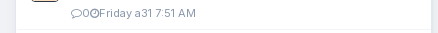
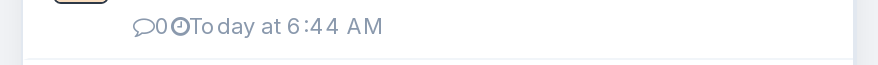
- 0 Friday a31 7:51 AM
+ 0 Today at 6:44 AM
